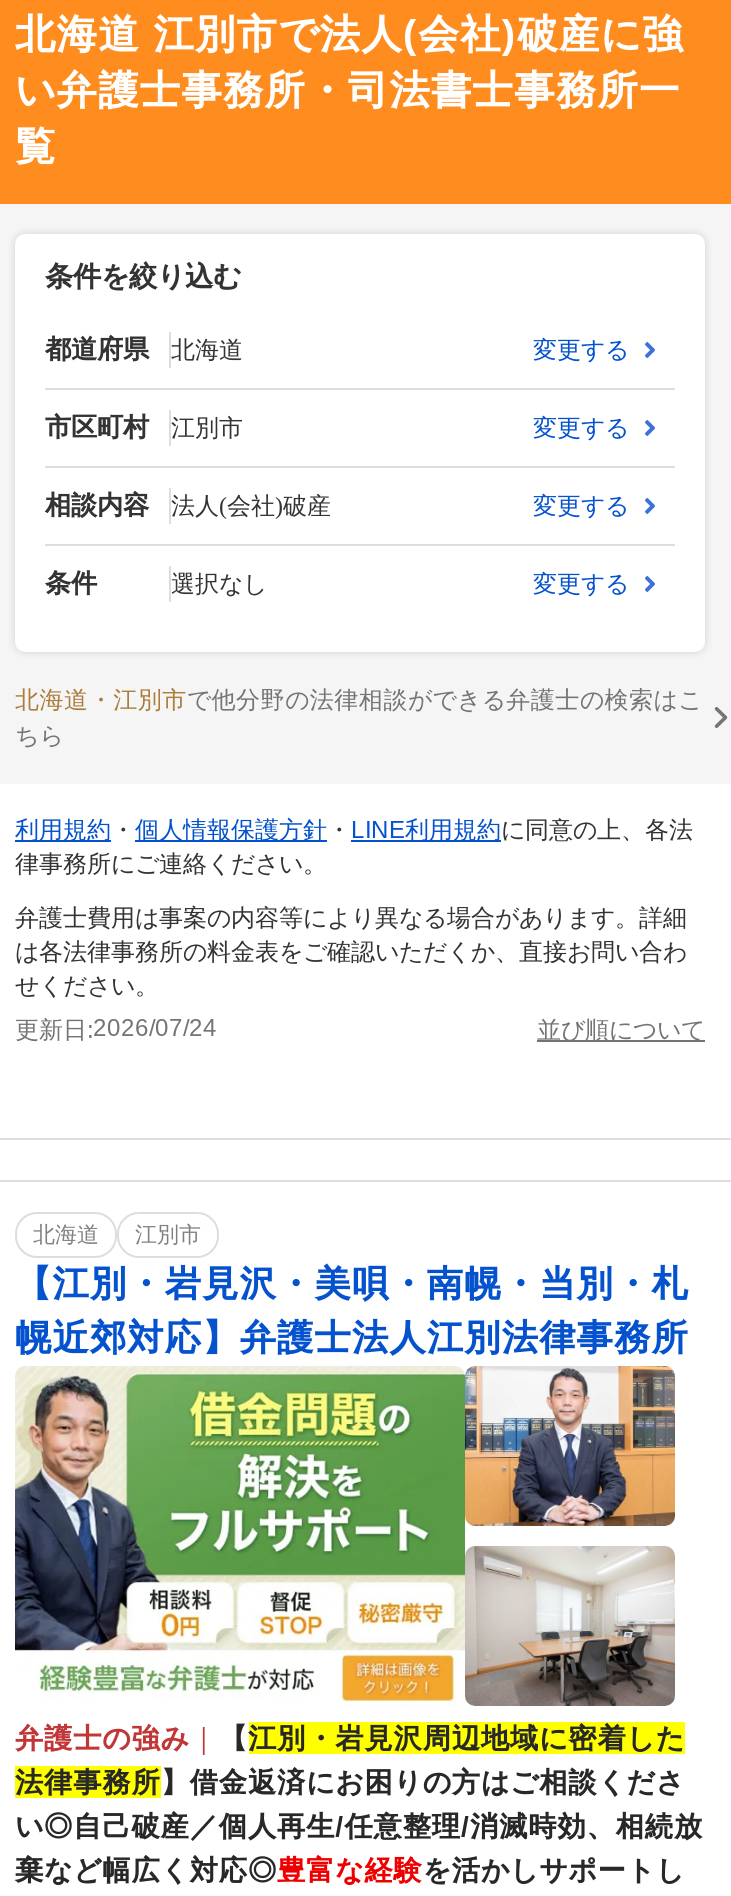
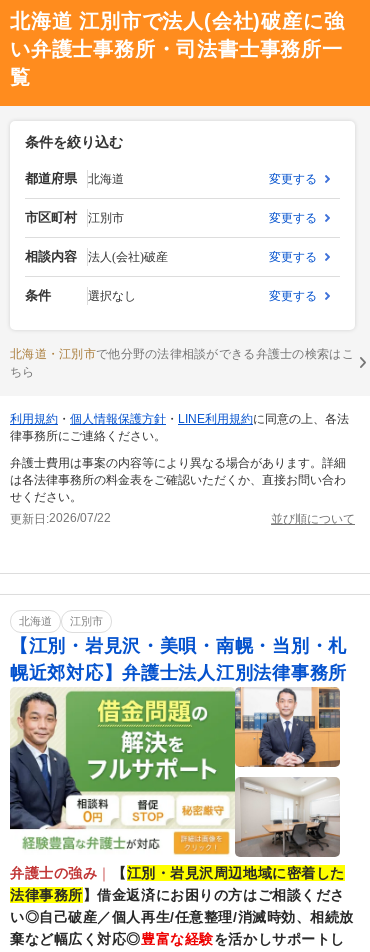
- 更新日: 2026/07/24
+ 更新日: 2026/07/22
